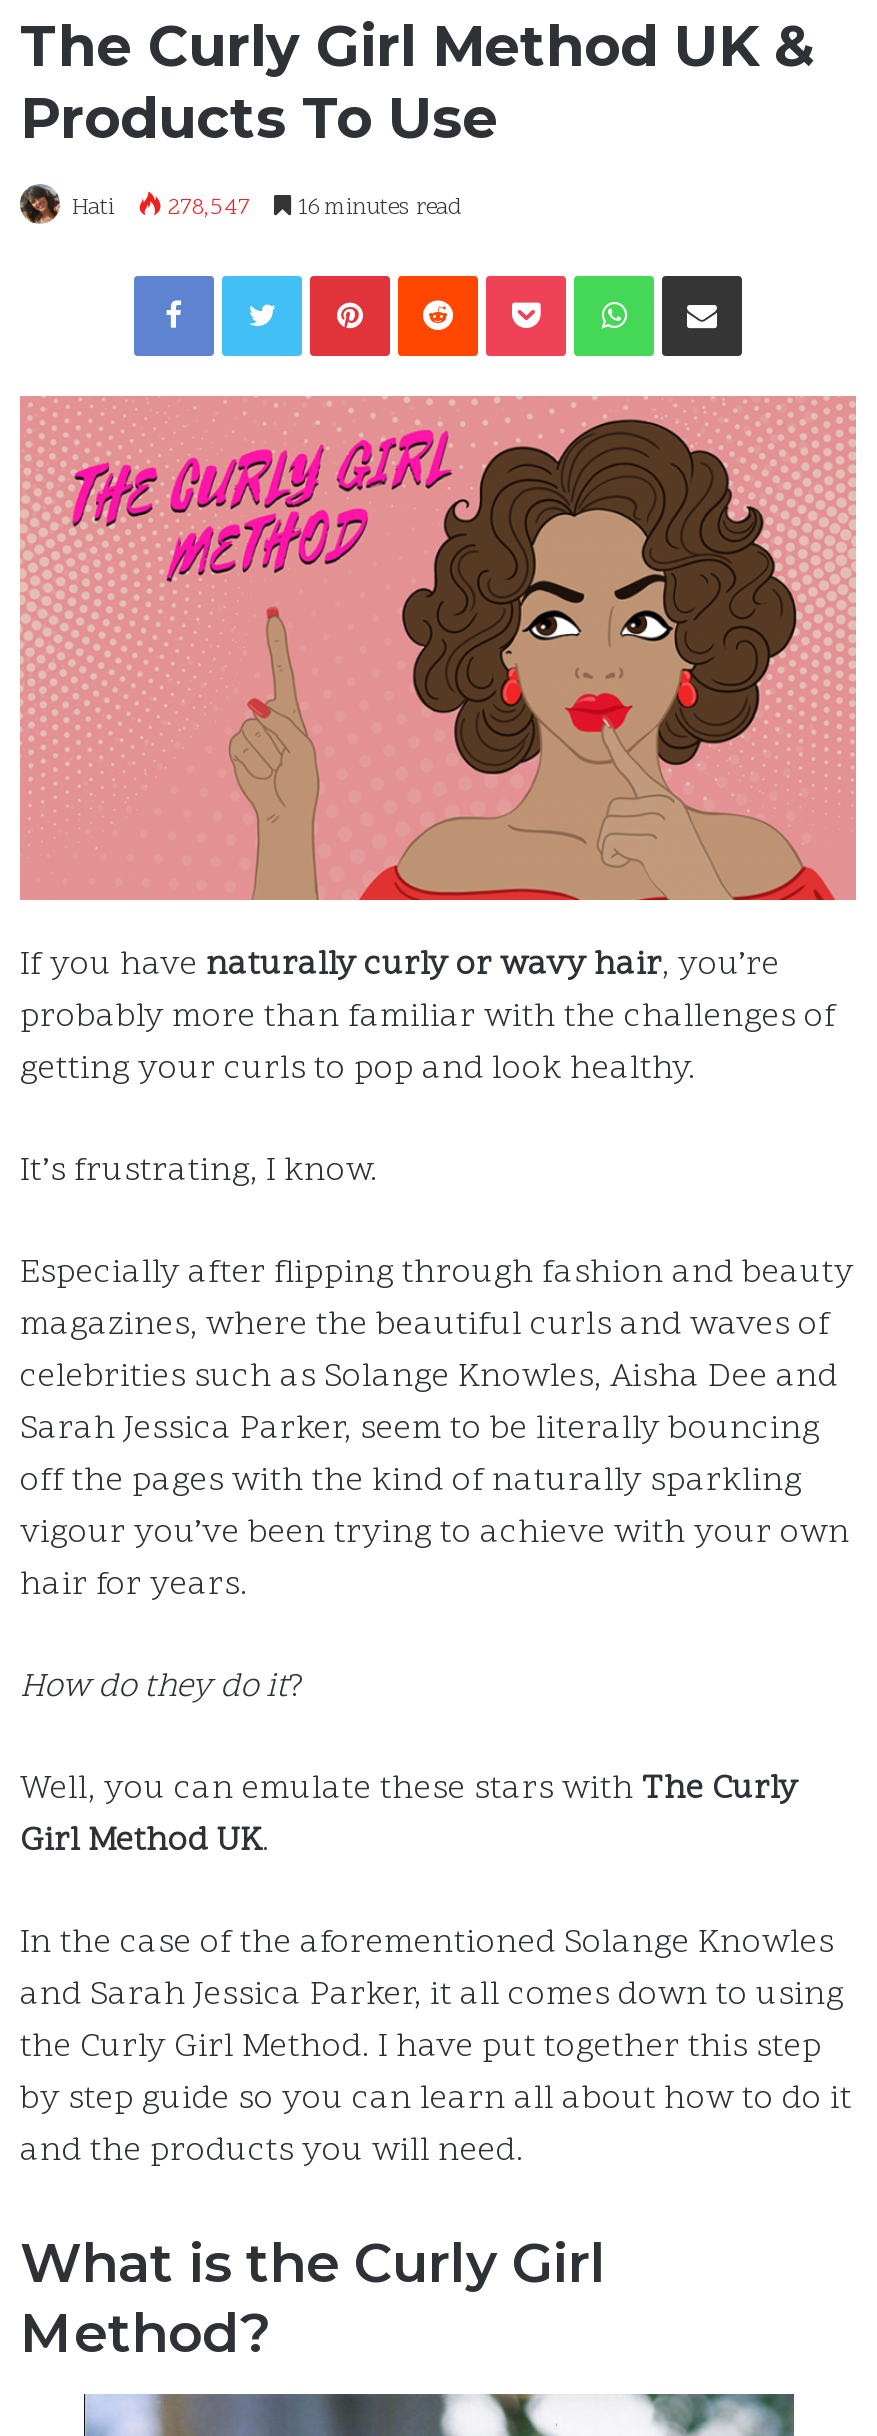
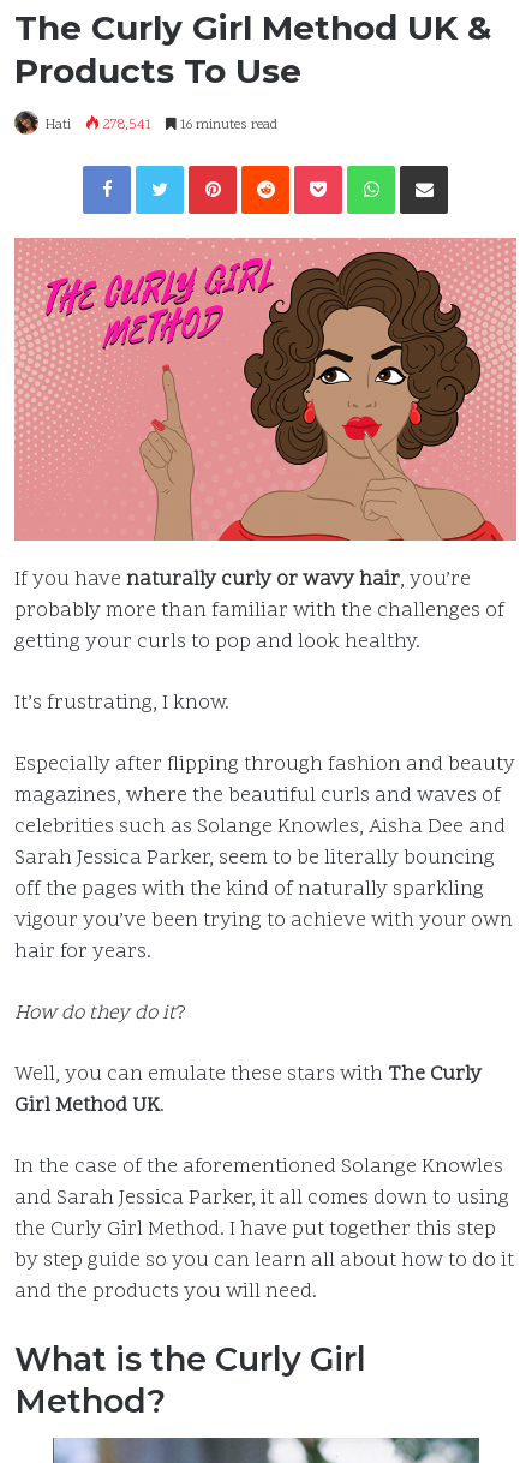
- Hati 278,547 16 minutes read
+ Hati 278,541 16 minutes read
